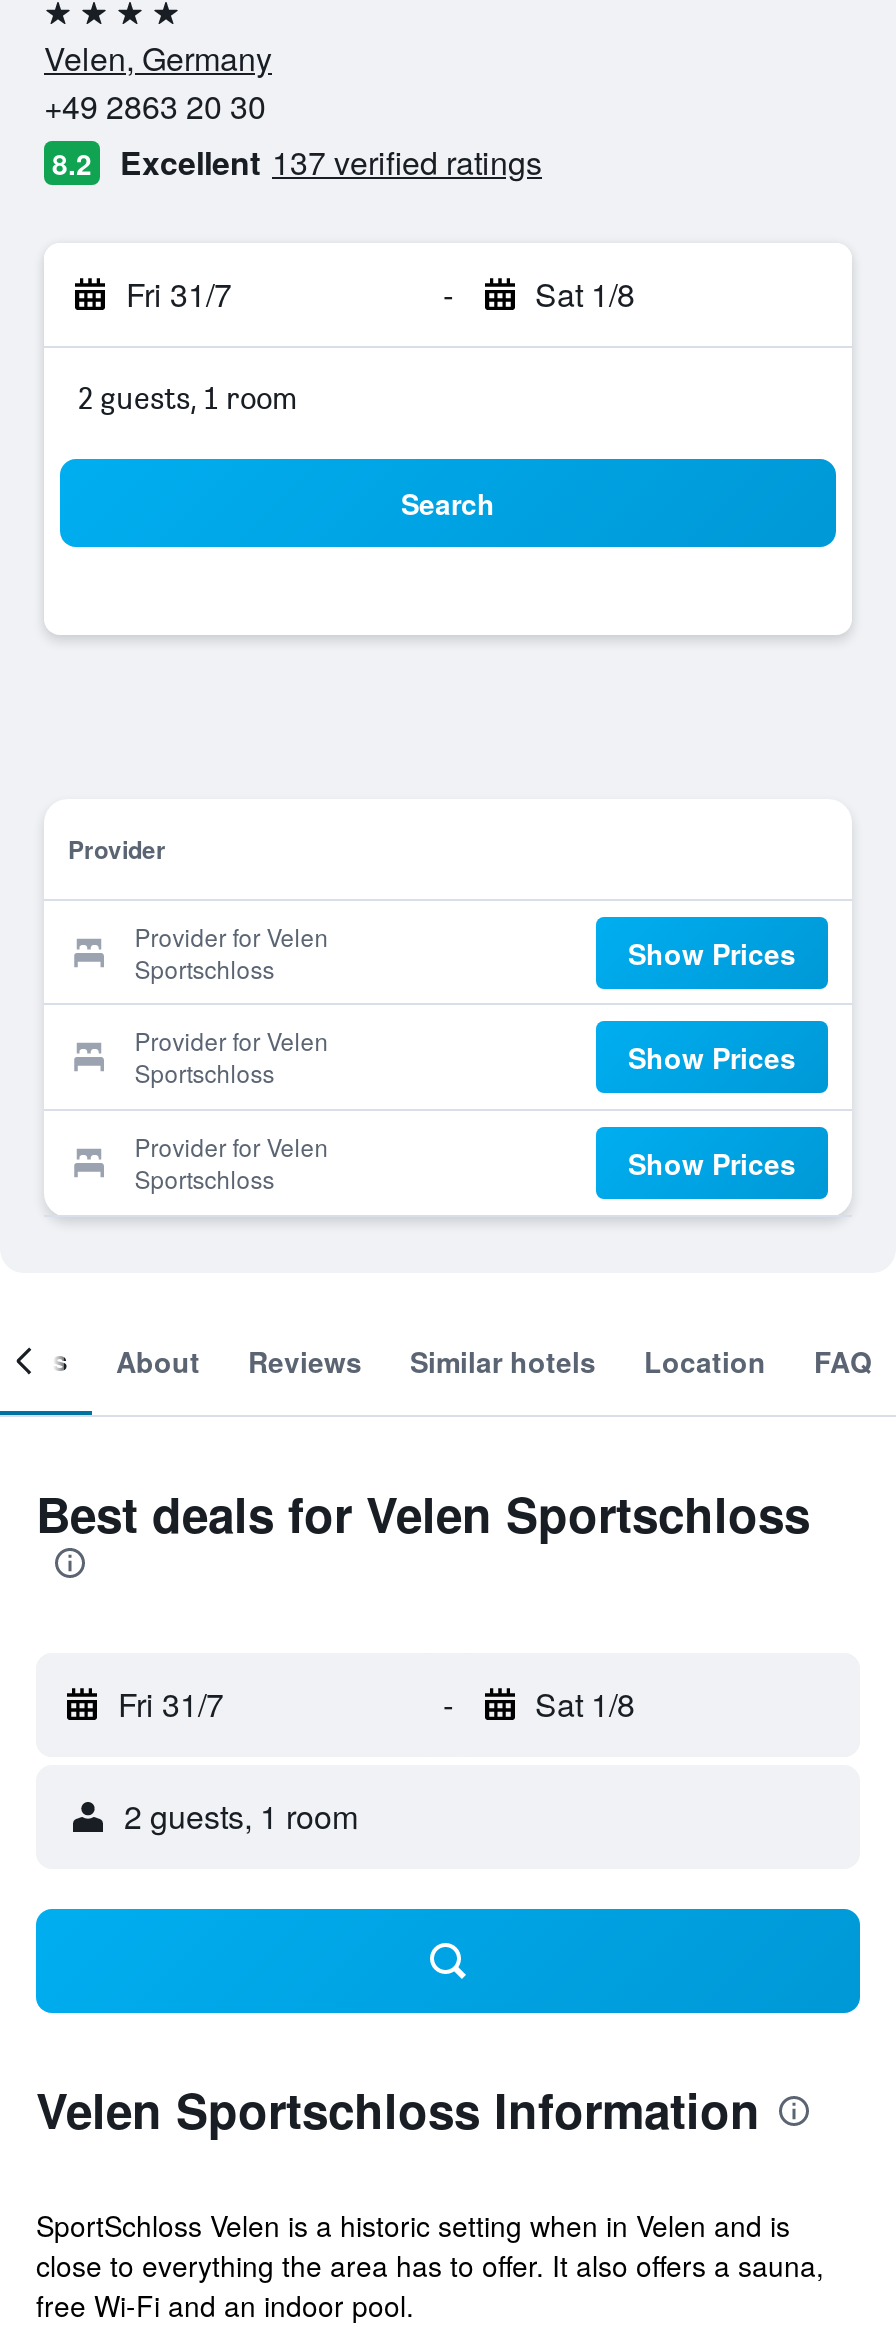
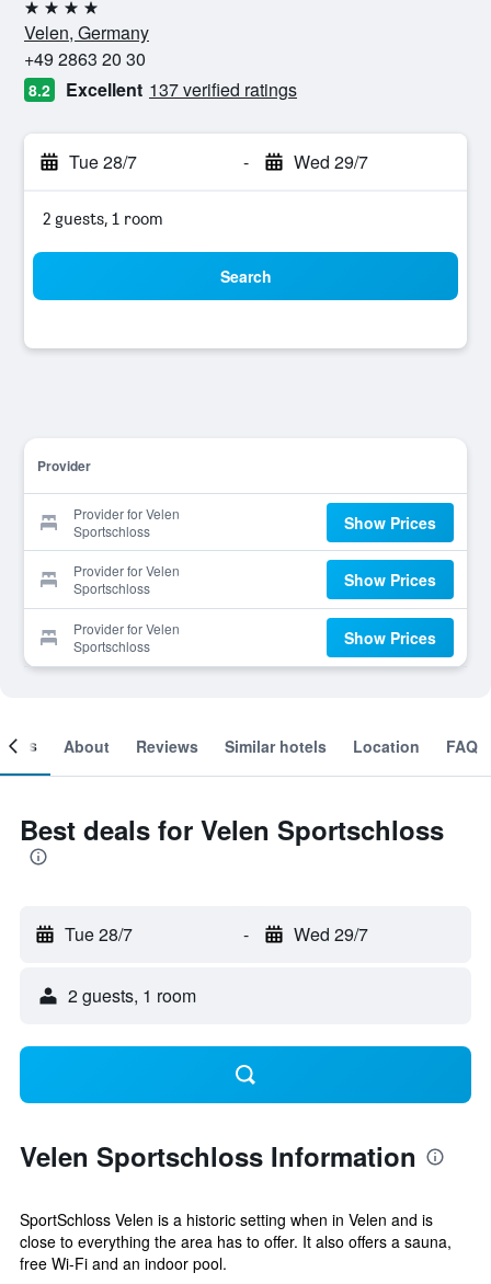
- Fri 31/7
+ Tue 28/7

- Sat 1/8
+ Wed 29/7

- Fri 31/7
+ Tue 28/7

- Sat 1/8
+ Wed 29/7
